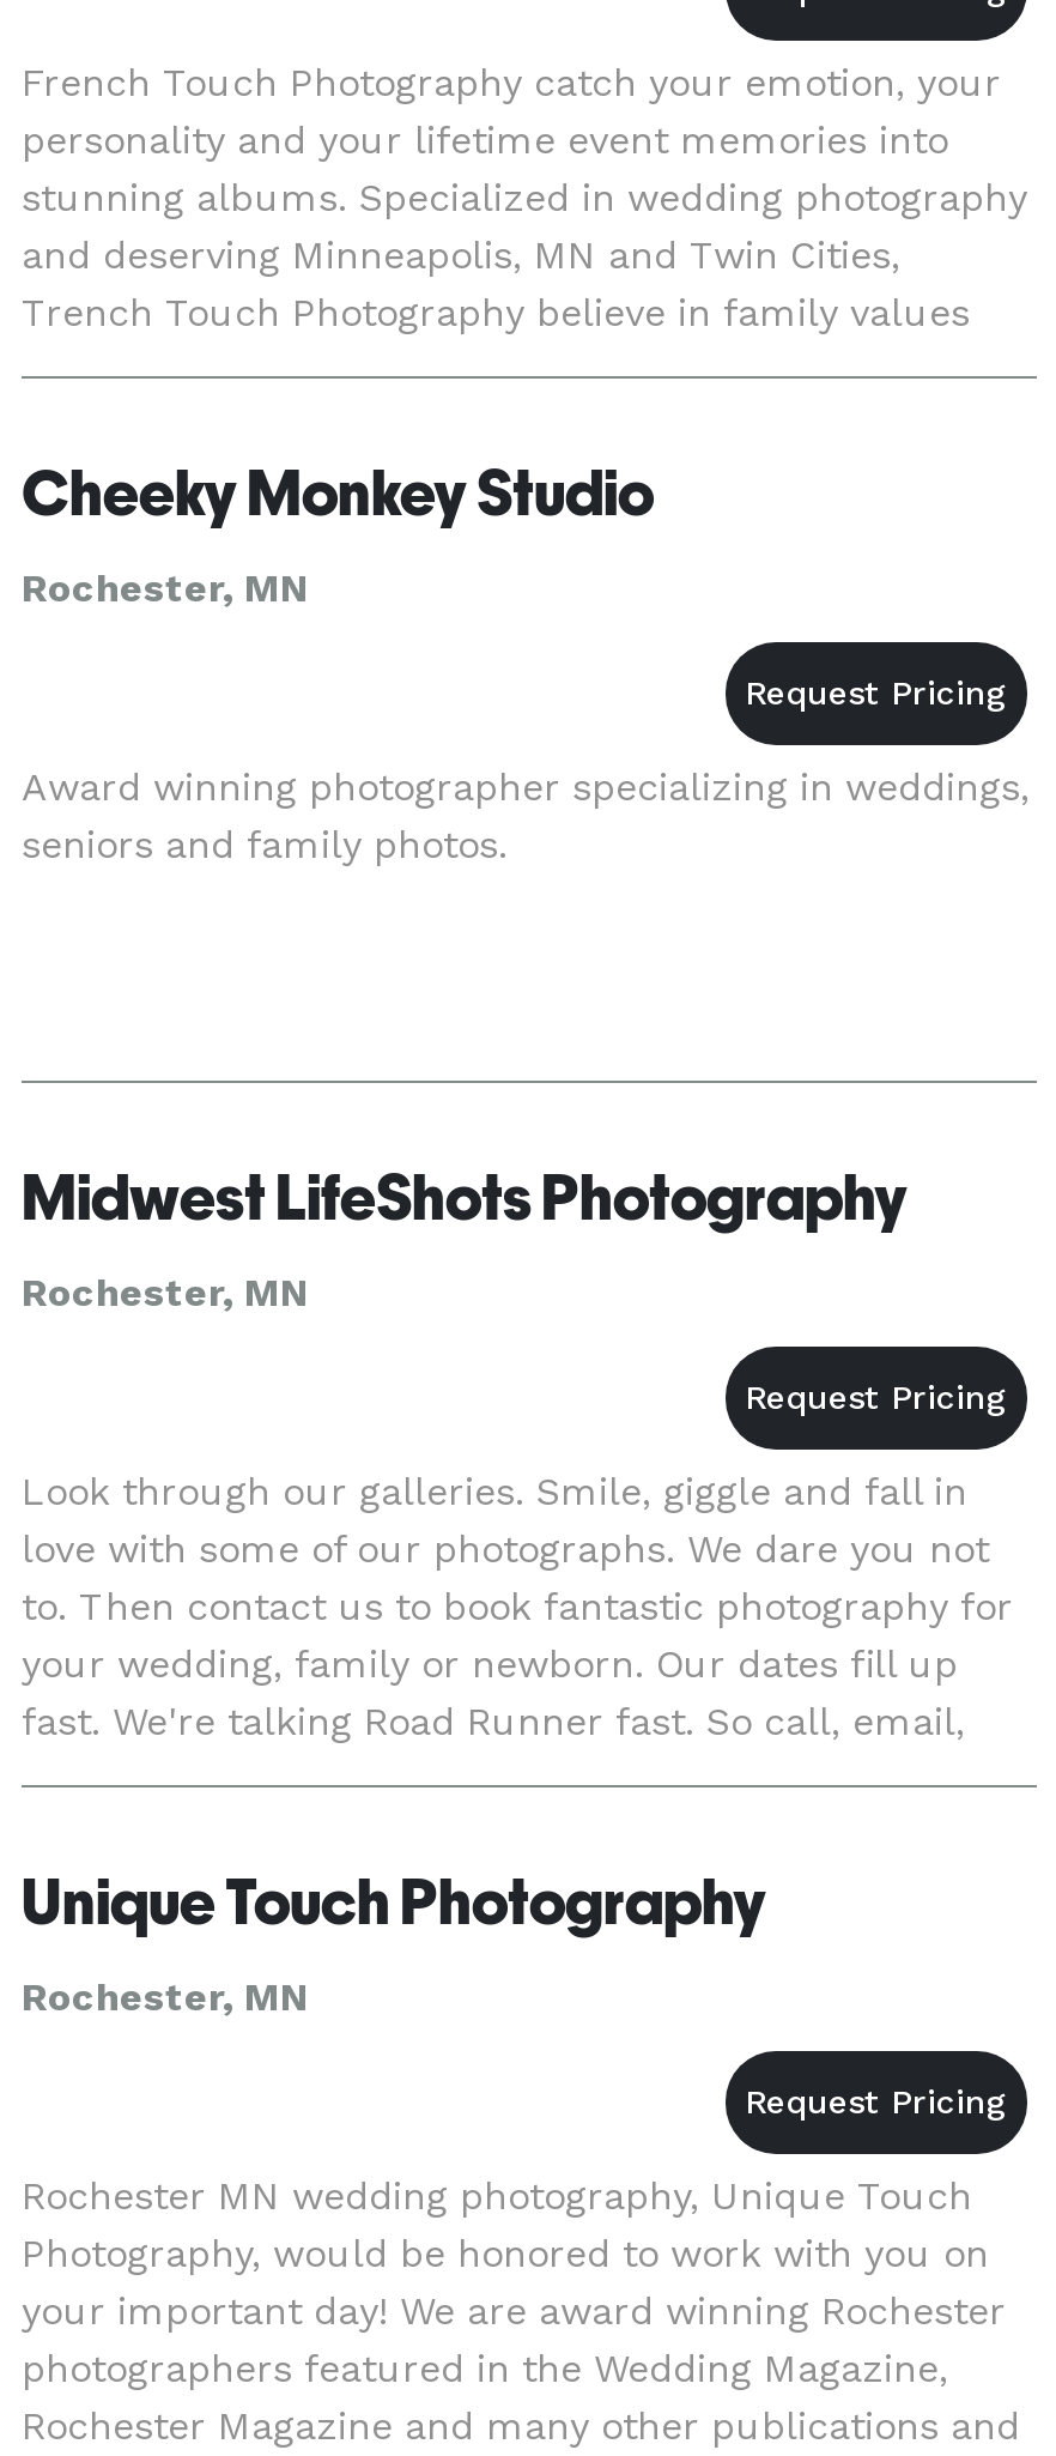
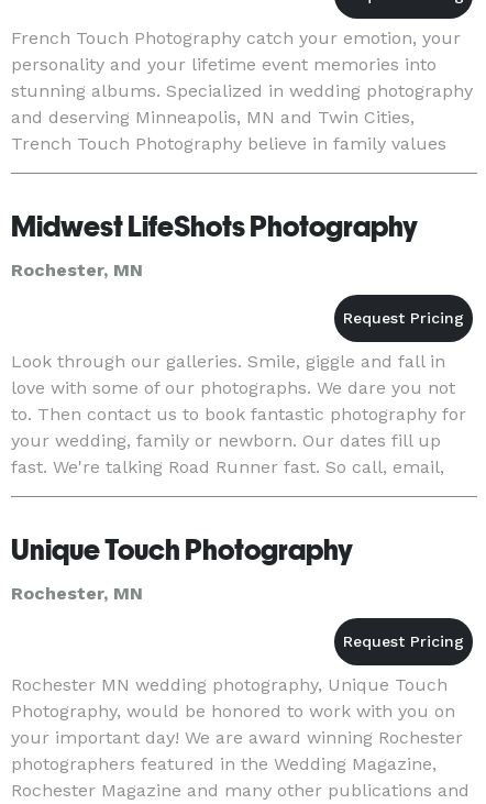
- Cheeky Monkey Studio
- Rochester, MN

- Award winning photographer specializing in weddings,
- seniors and family photos.
